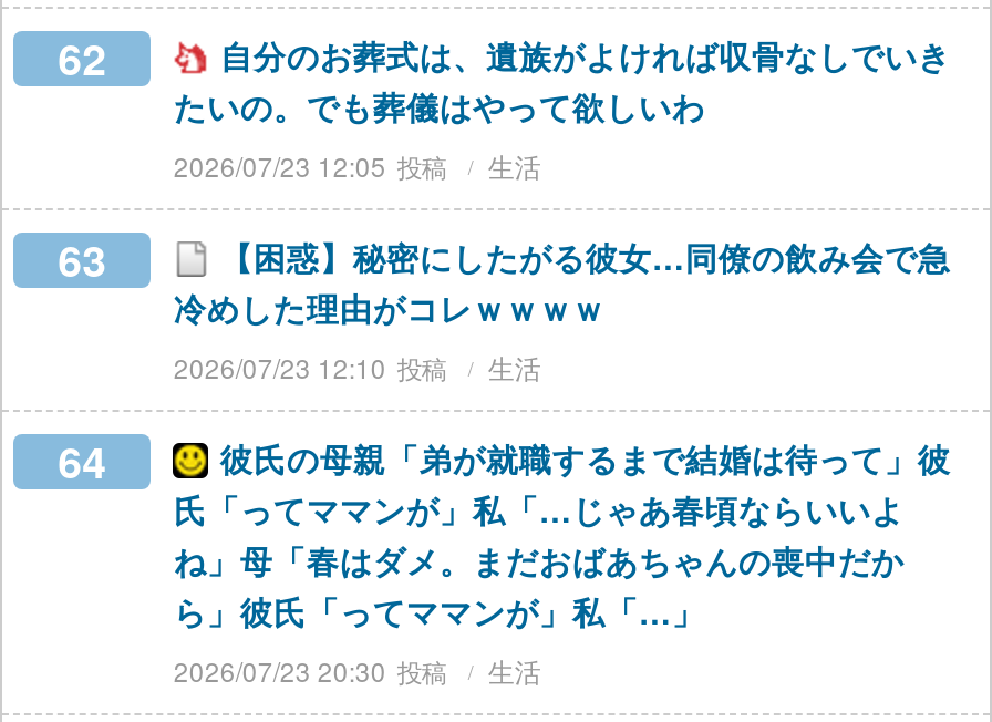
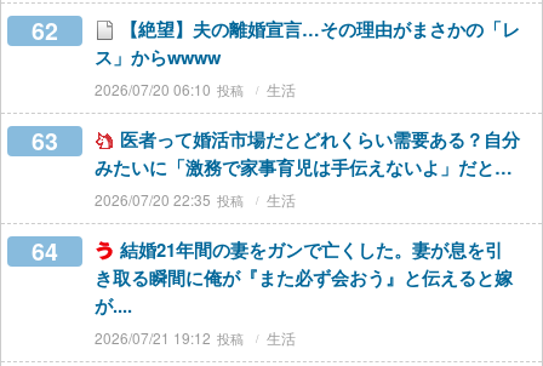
- 自分のお葬式は、遺族がよければ収骨なしでいき
- たいの。でも葬儀はやって欲しいわ
- 2026/07/23 12:05
+ 【絶望】夫の離婚宣言…その理由がまさかの「レ
+ ス」からwwww
+ 2026/07/20 06:10

- 【困惑】秘密にしたがる彼女…同僚の飲み会で急
- 冷めした理由がコレｗｗｗｗ
- 2026/07/23 12:10
+ 医者って婚活市場だとどれくらい需要ある？自分
+ みたいに「激務で家事育児は手伝えないよ」だと…
+ 2026/07/20 22:35

- 彼氏の母親「弟が就職するまで結婚は待って」彼
- 氏「ってママンが」私「…じゃあ春頃ならいいよ
- ね」母「春はダメ。まだおばあちゃんの喪中だか
- ら」彼氏「ってママンが」私「…」
- 2026/07/23 20:30
+ 結婚21年間の妻をガンで亡くした。妻が息を引
+ き取る瞬間に俺が『また必ず会おう』と伝えると嫁
+ が....
+ 2026/07/21 19:12
